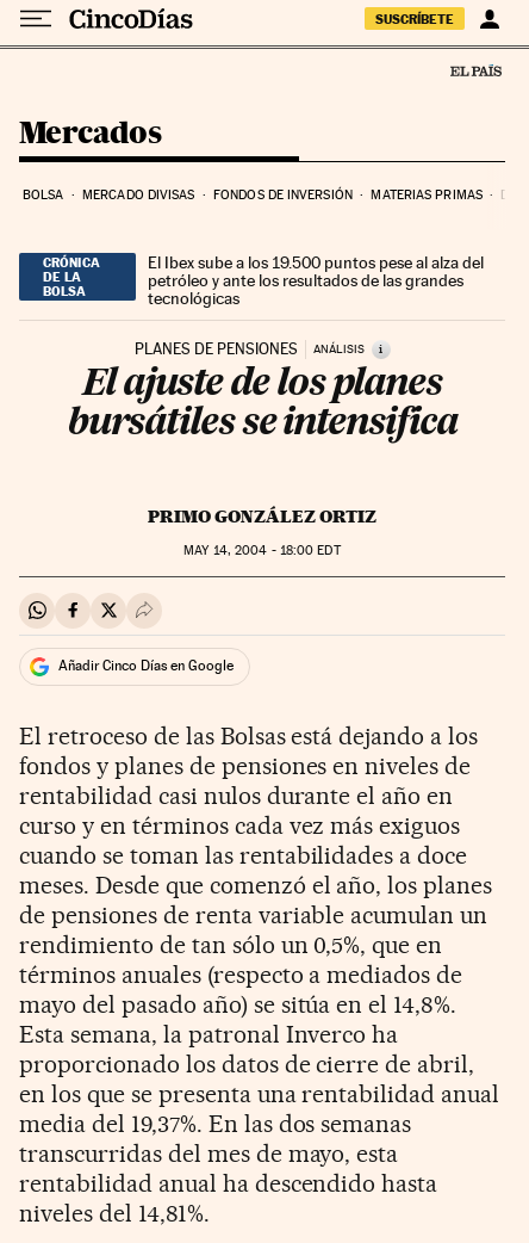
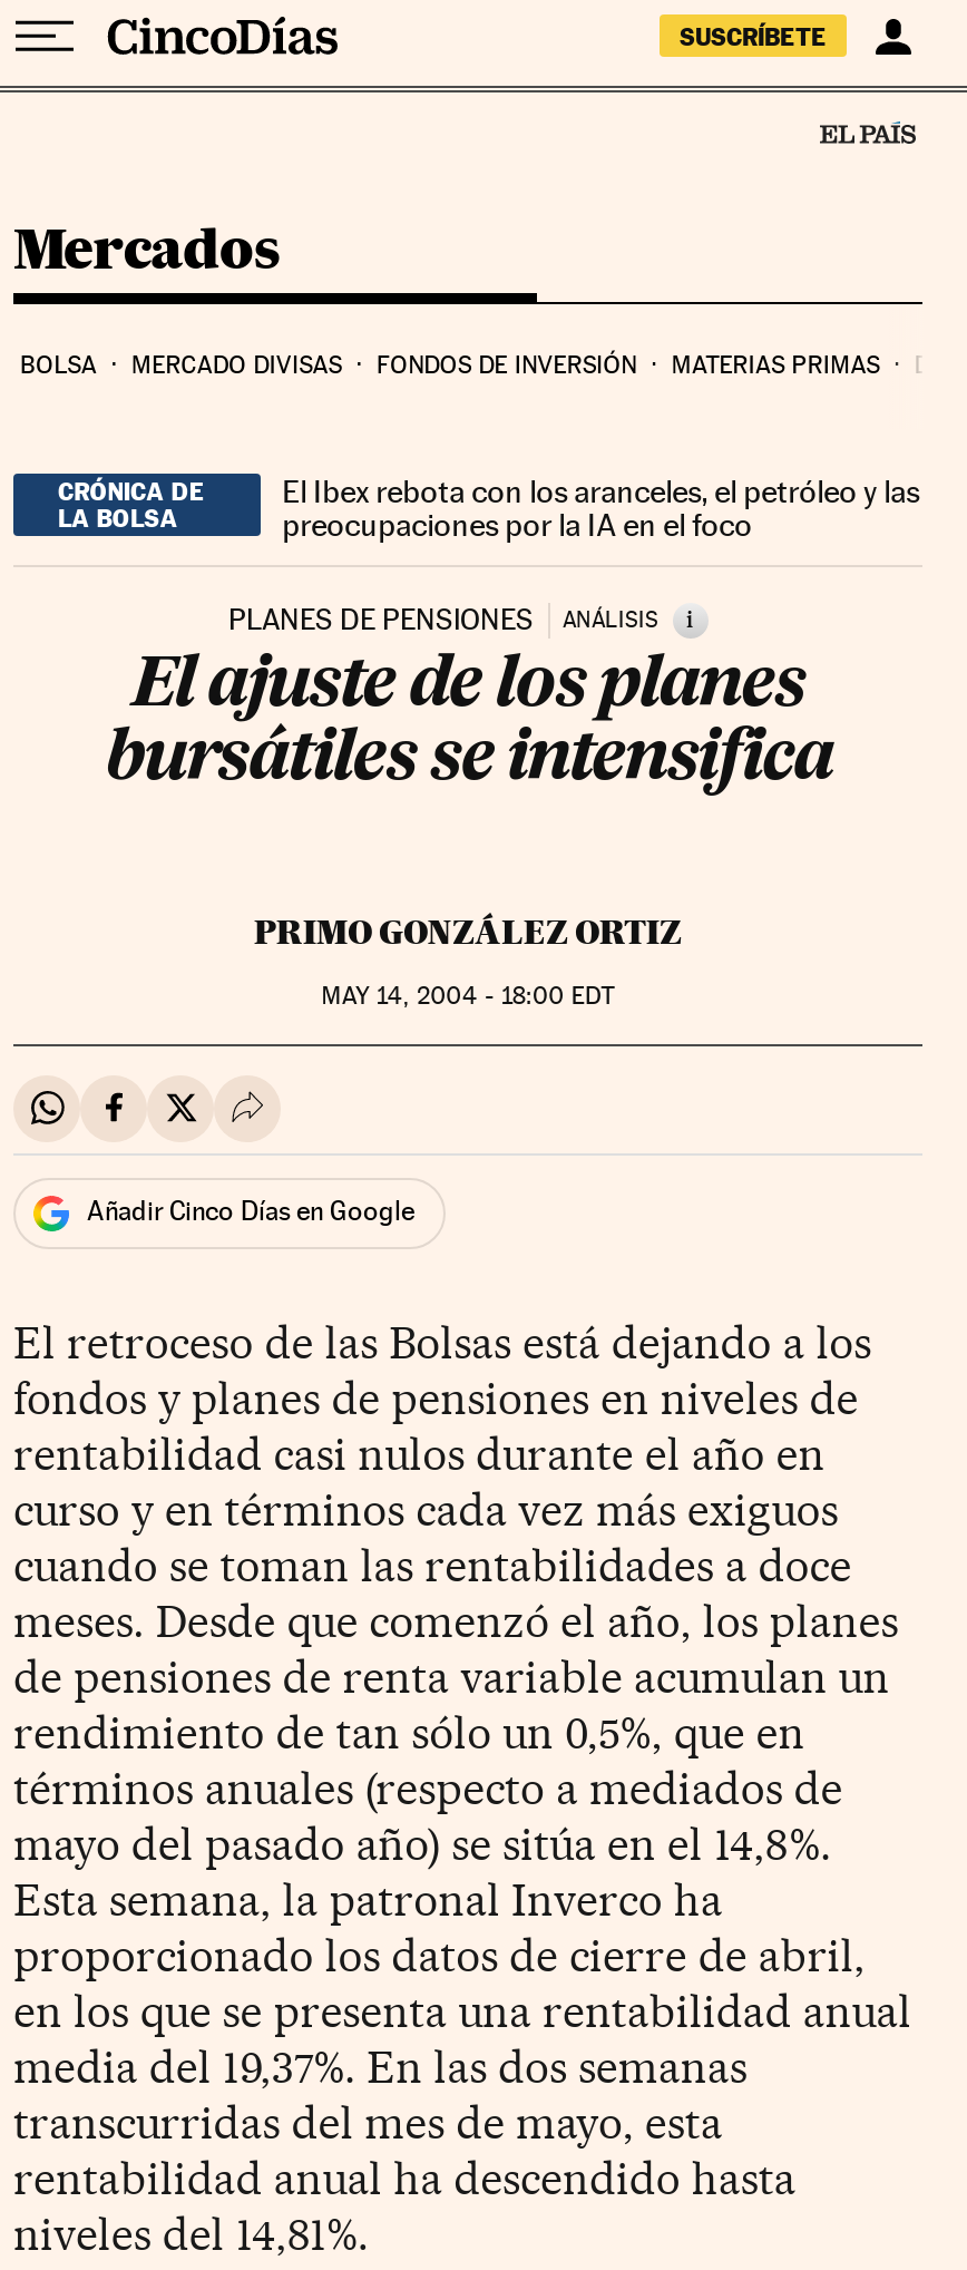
- El Ibex sube a los 19.500 puntos pese al alza del
- petróleo y ante los resultados de las grandes
- tecnológicas
+ El Ibex rebota con los aranceles, el petróleo y las
+ preocupaciones por la IA en el foco
